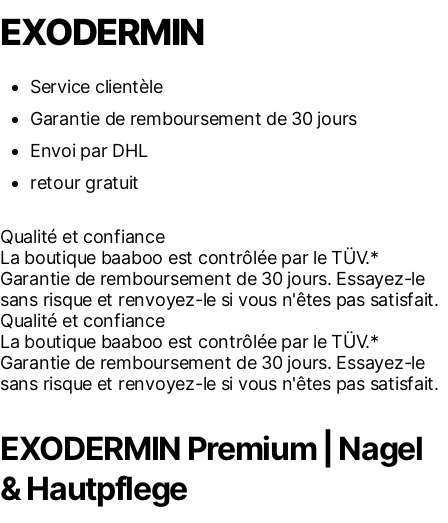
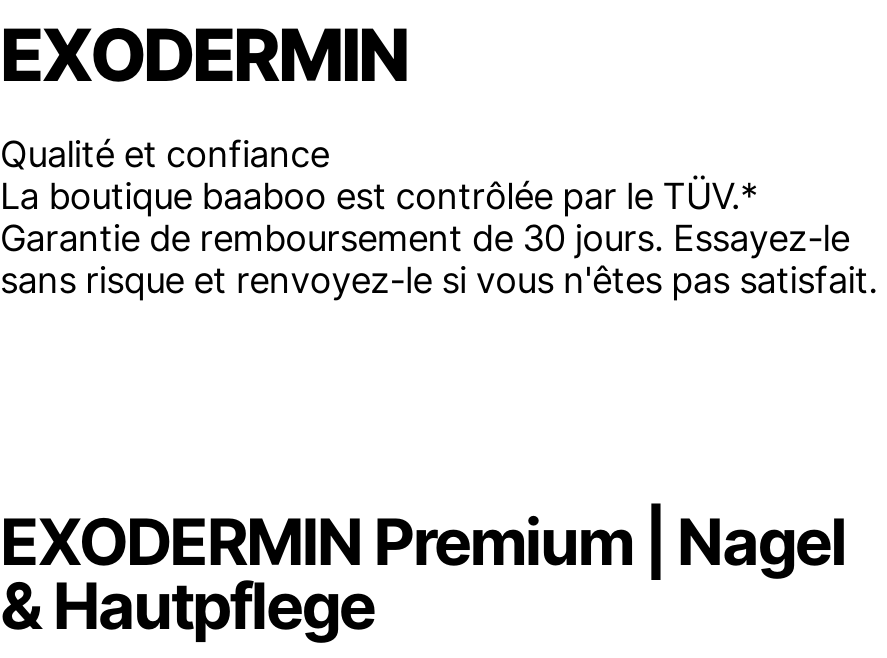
- Service clientèle
- Garantie de remboursement de 30 jours
- Envoi par DHL
- retour gratuit
- Qualité et confiance
- La boutique baaboo est contrôlée par le TÜV.*
- Garantie de remboursement de 30 jours. Essayez-le
- sans risque et renvoyez-le si vous n'êtes pas satisfait.

moved up: Qualité et confiance | La boutique baaboo est contrôlée par le TÜV.* | Garantie de remboursement de 30 jours. Essayez-le | sans risque et renvoyez-le si vous n'êtes pas satisfait.
